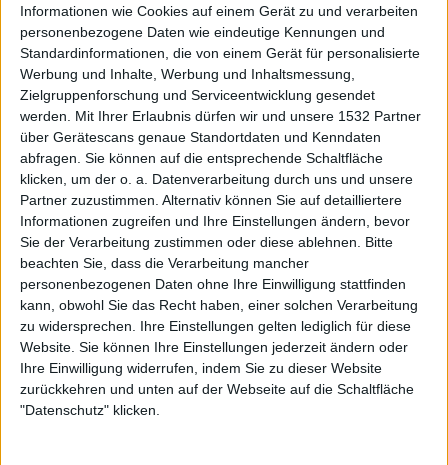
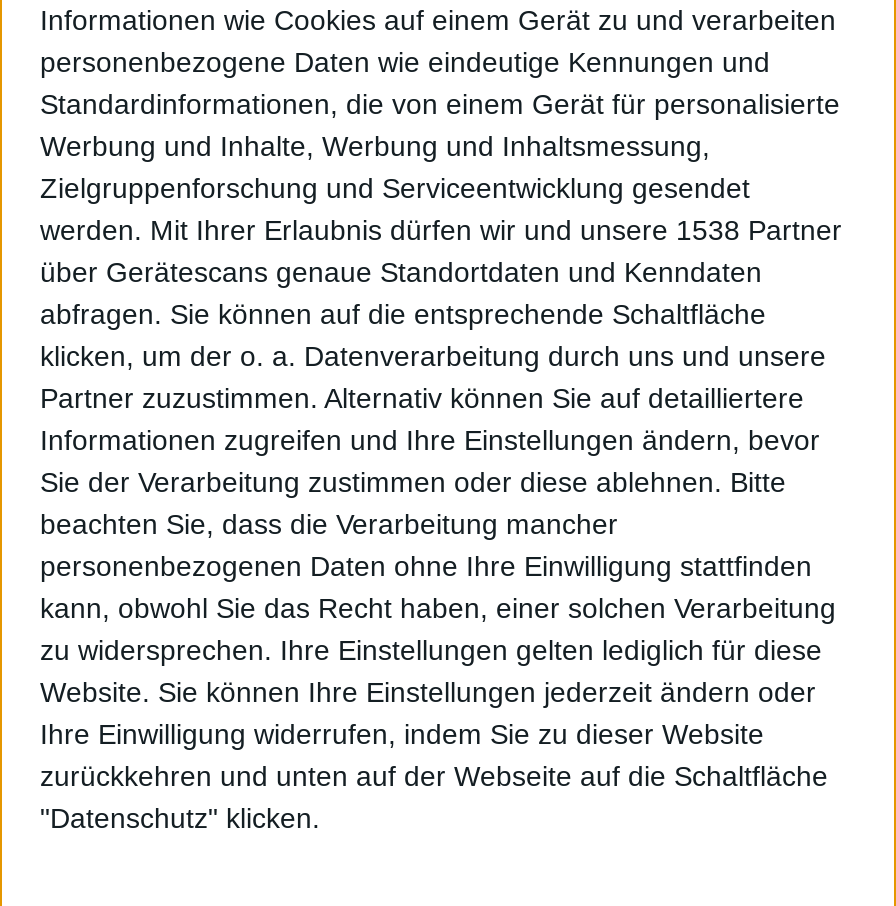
- werden. Mit Ihrer Erlaubnis dürfen wir und unsere 1532 Partner
+ werden. Mit Ihrer Erlaubnis dürfen wir und unsere 1538 Partner
